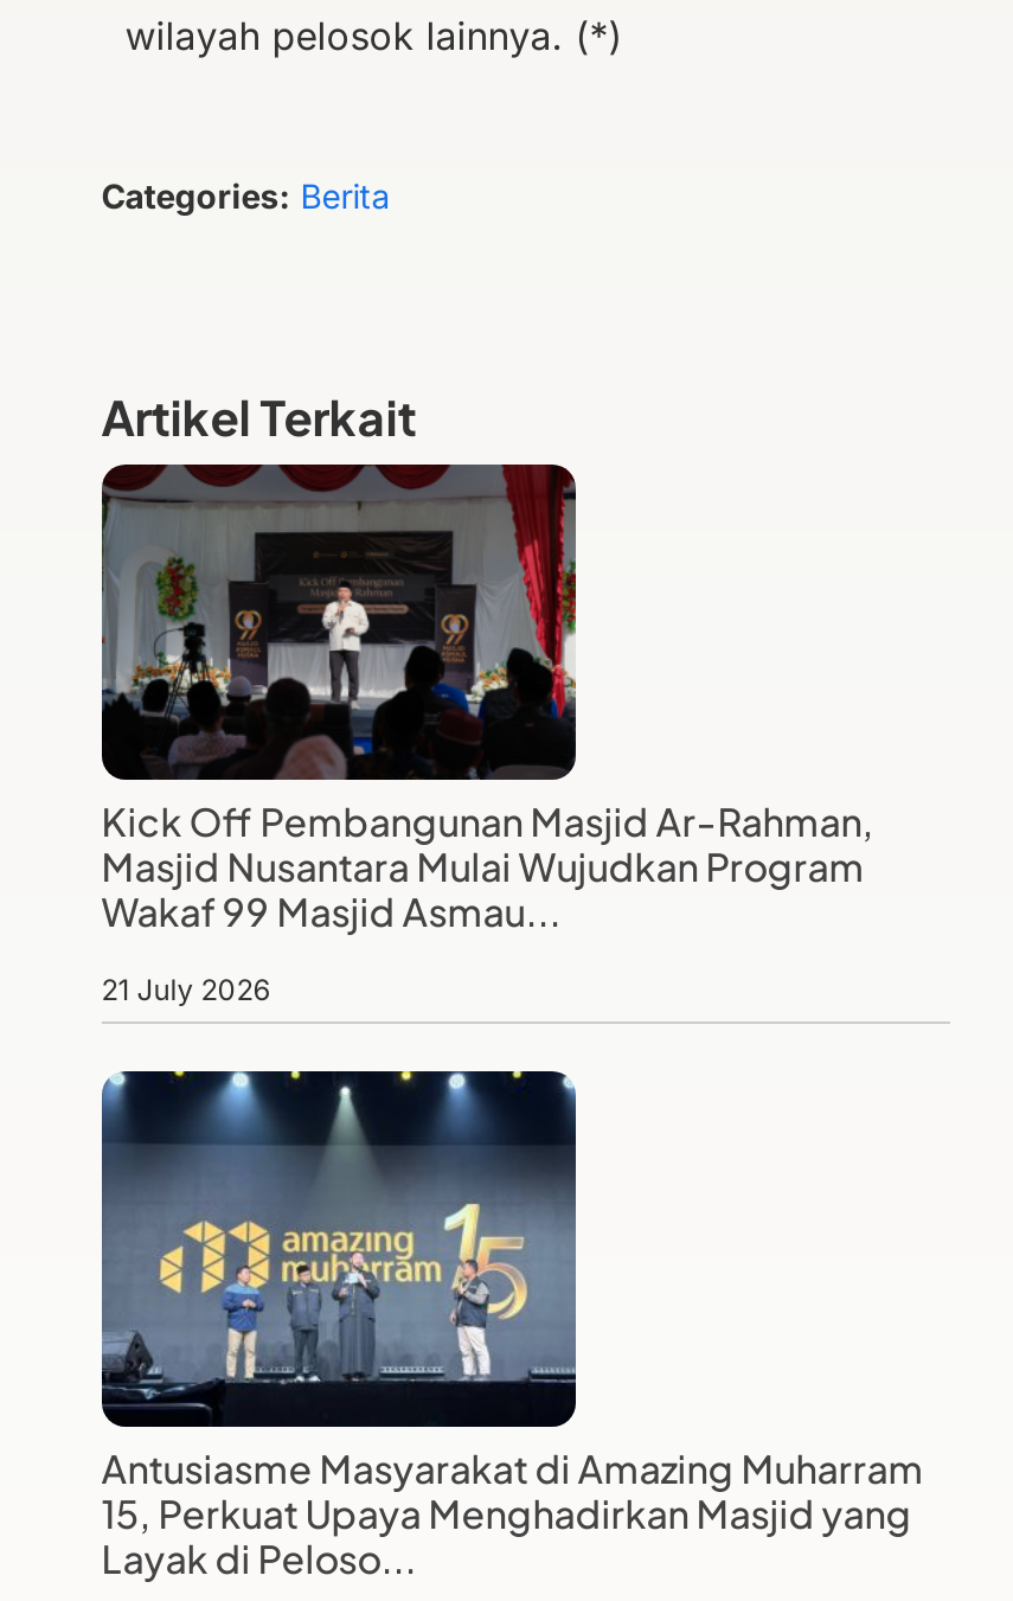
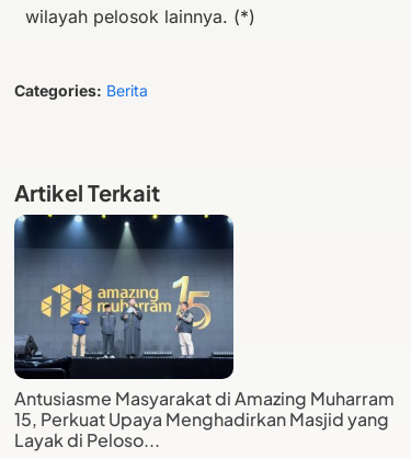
- [image]
- Kick Off Pembangunan Masjid Ar-Rahman,
- Masjid Nusantara Mulai Wujudkan Program
- Wakaf 99 Masjid Asmau...
- 21 July 2026
